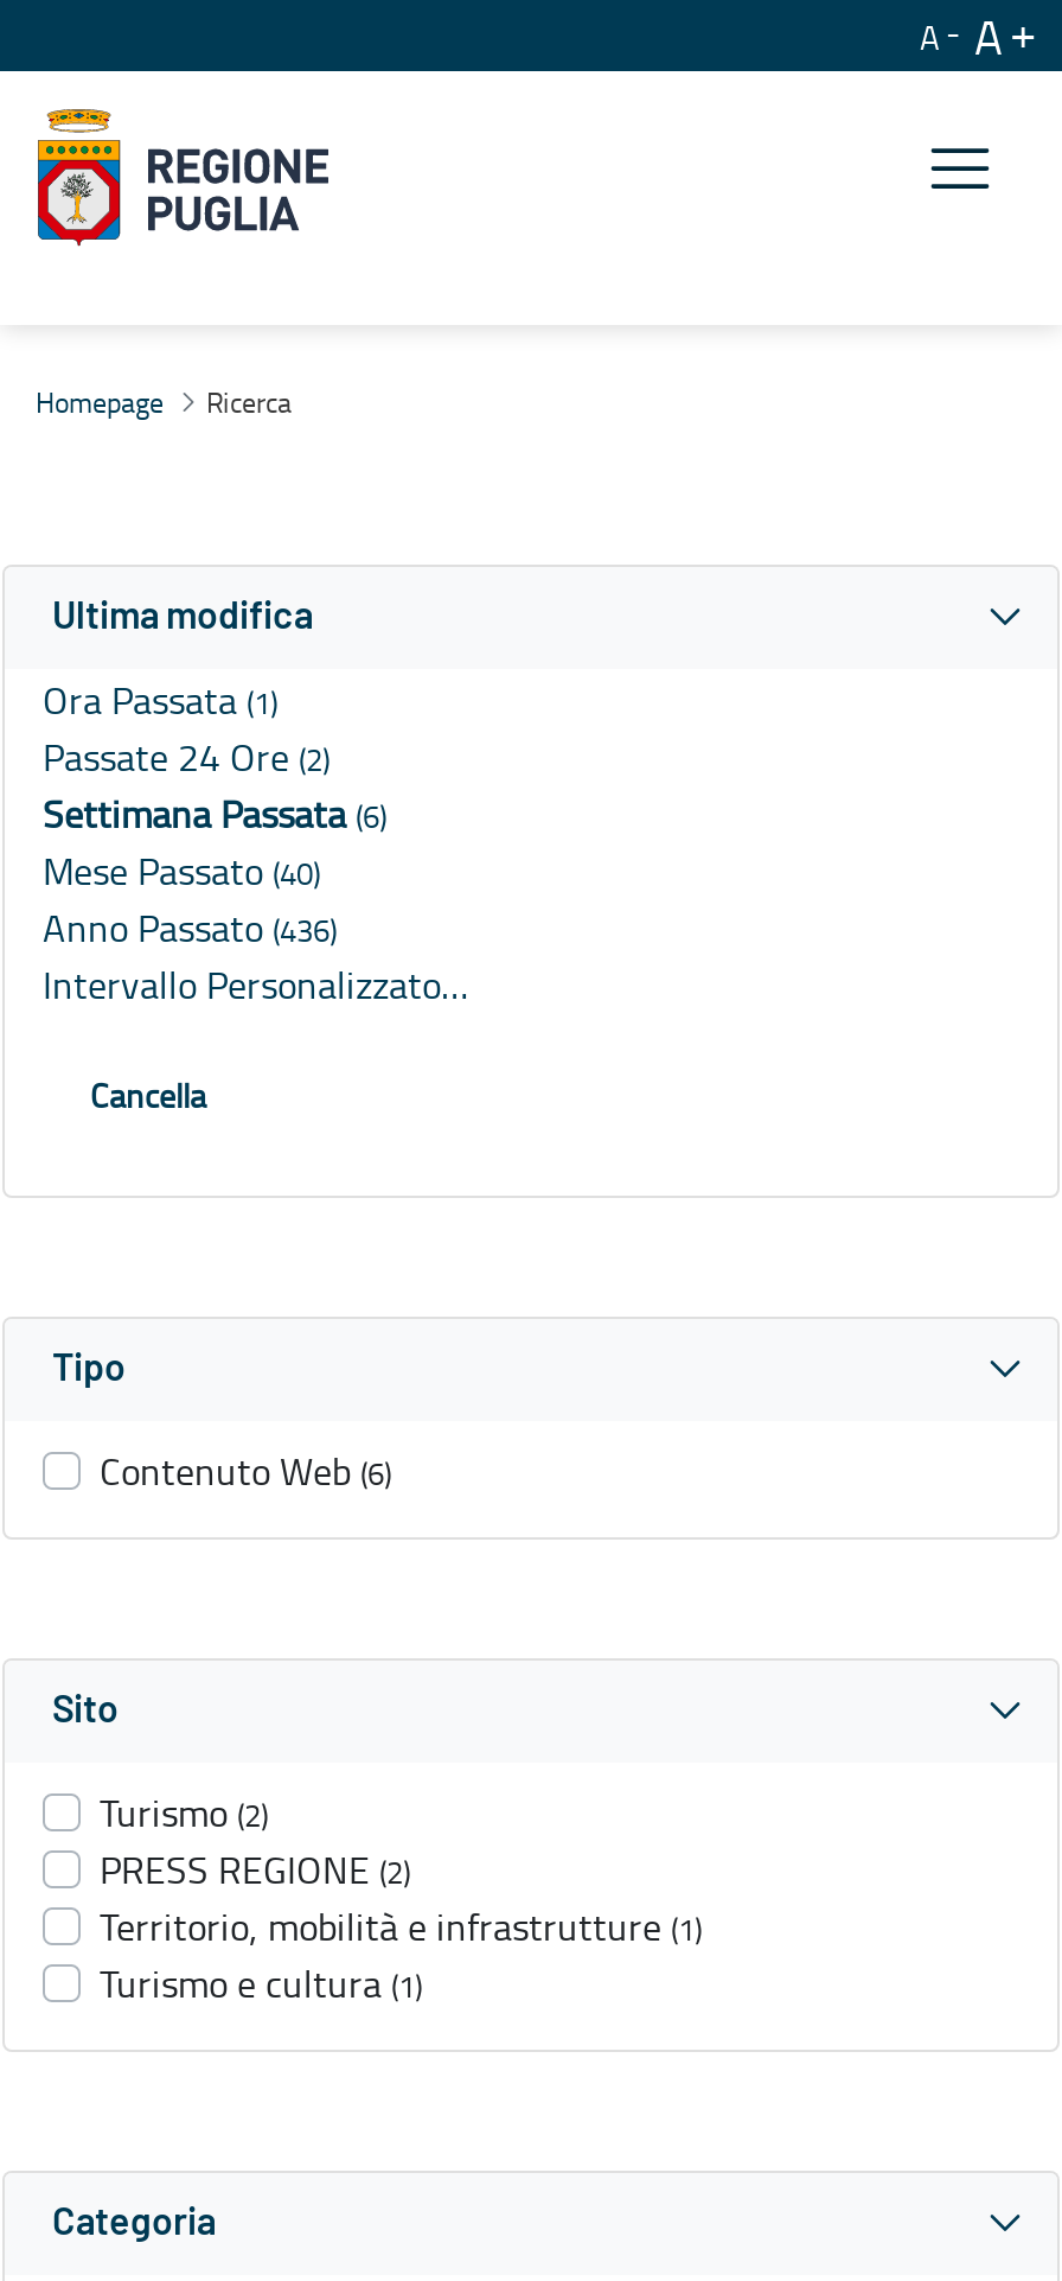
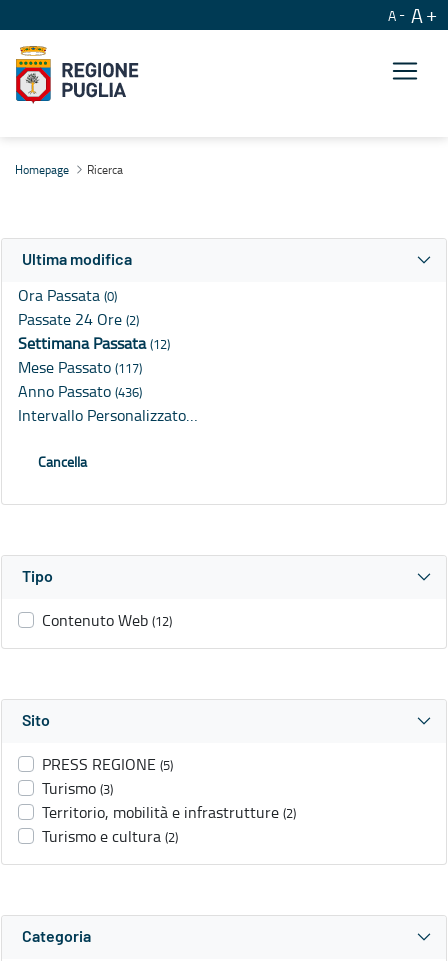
- Ora Passata (1)
+ Ora Passata (0)

- Settimana Passata (6)
+ Settimana Passata (12)

- Mese Passato (40)
+ Mese Passato (117)

- Contenuto Web (6)
+ Contenuto Web (12)

- Turismo (2)
- PRESS REGIONE (2)
- Territorio, mobilità e infrastrutture (1)
- Turismo e cultura (1)
+ PRESS REGIONE (5)
+ Turismo (3)
+ Territorio, mobilità e infrastrutture (2)
+ Turismo e cultura (2)
